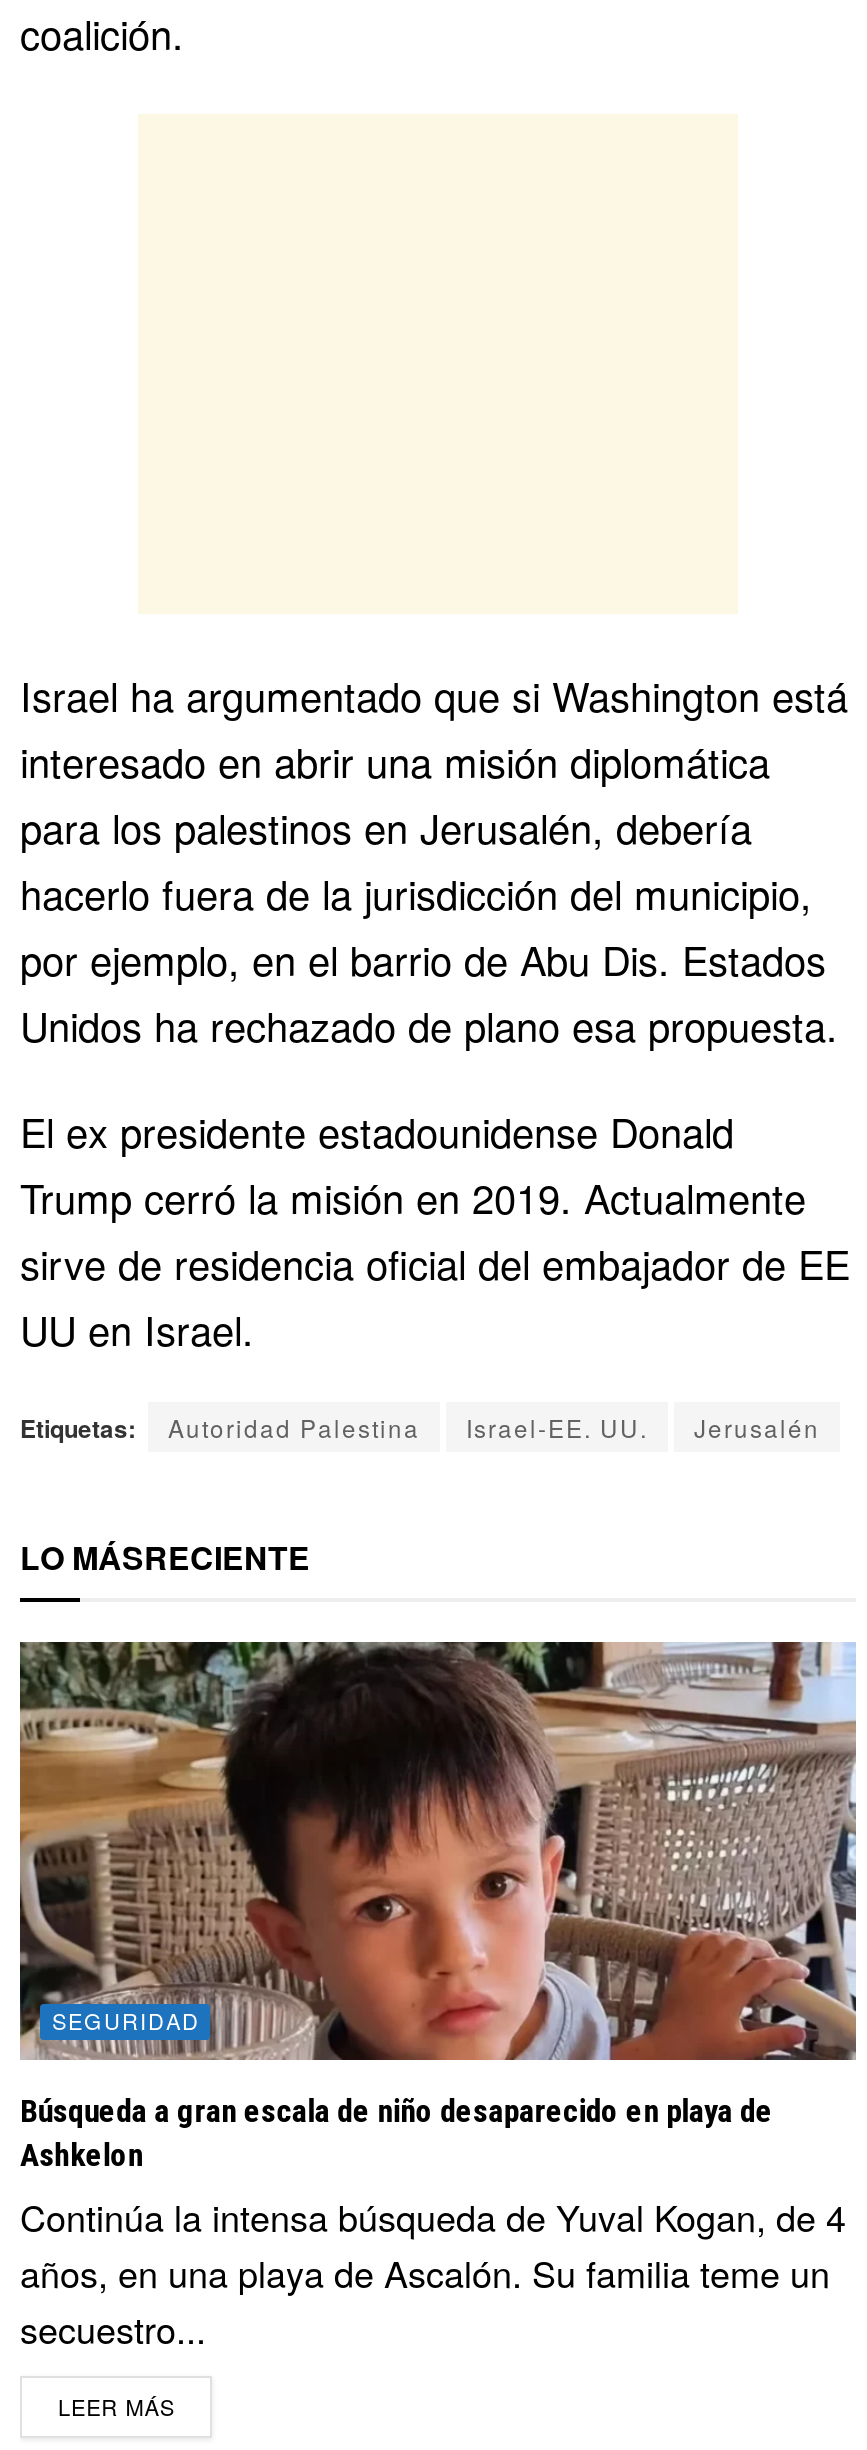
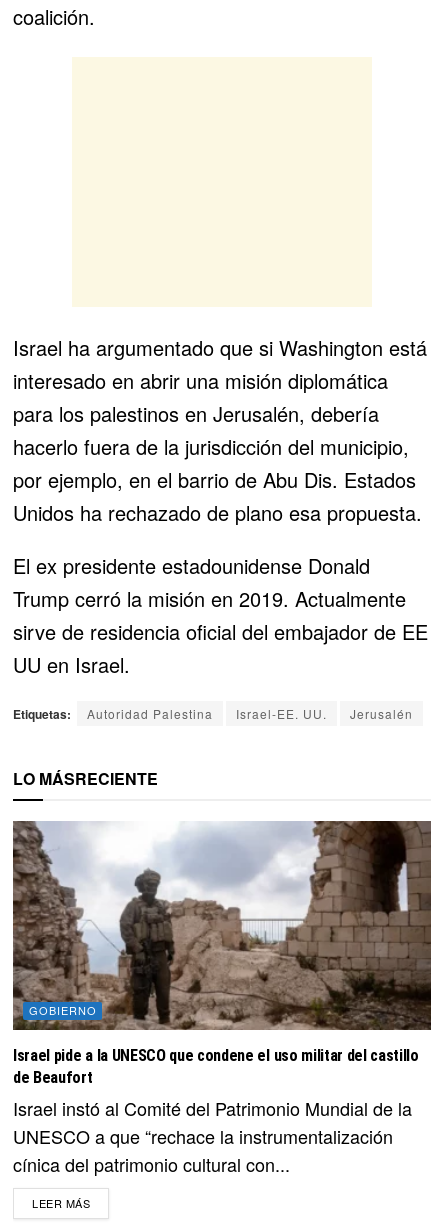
- [image]
- SEGURIDAD
+ [image]
+ GOBIERNO

- Búsqueda a gran escala de niño desaparecido en playa de
- Ashkelon
- Continúa la intensa búsqueda de Yuval Kogan, de 4
- años, en una playa de Ascalón. Su familia teme un
- secuestro...
+ Israel pide a la UNESCO que condene el uso militar del castillo
+ de Beaufort
+ Israel instó al Comité del Patrimonio Mundial de la
+ UNESCO a que “rechace la instrumentalización
+ cínica del patrimonio cultural con...
